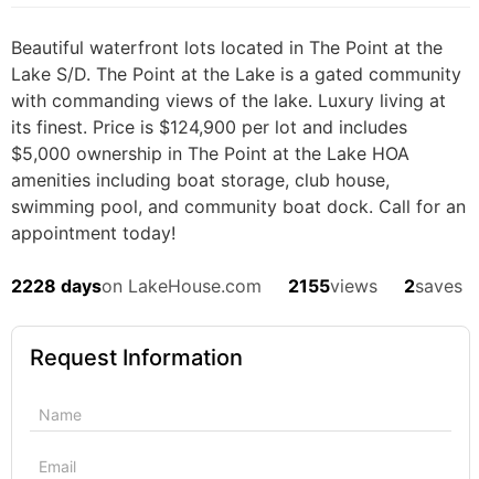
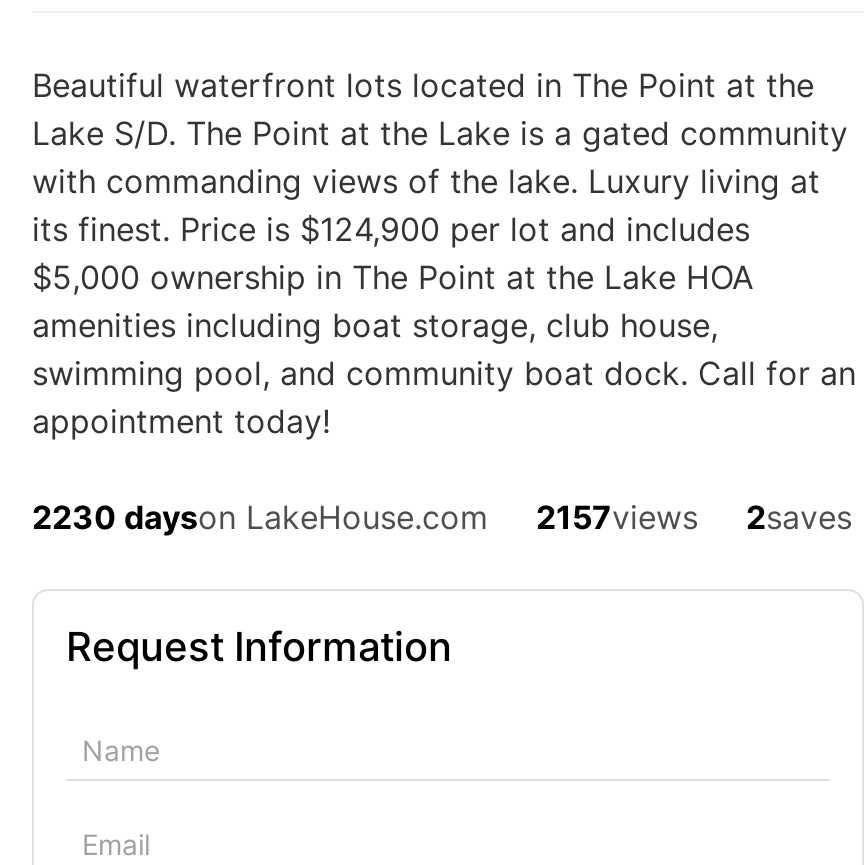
- 2228 dayson LakeHouse.com
+ 2230 dayson LakeHouse.com

- 2155views
+ 2157views
